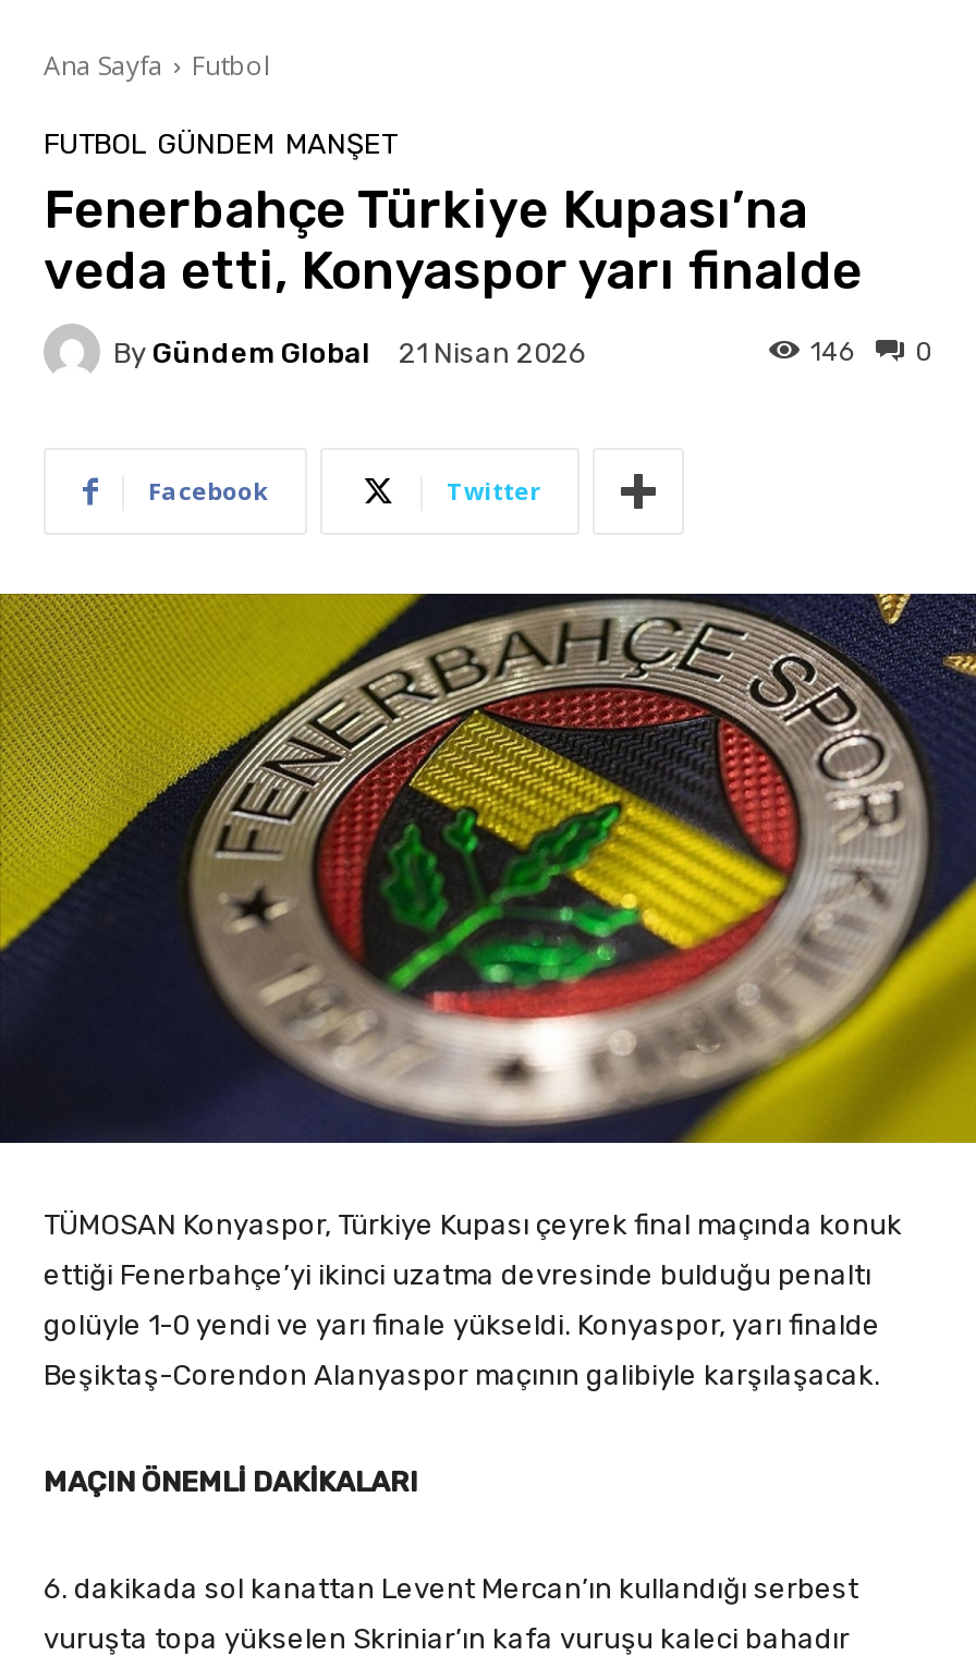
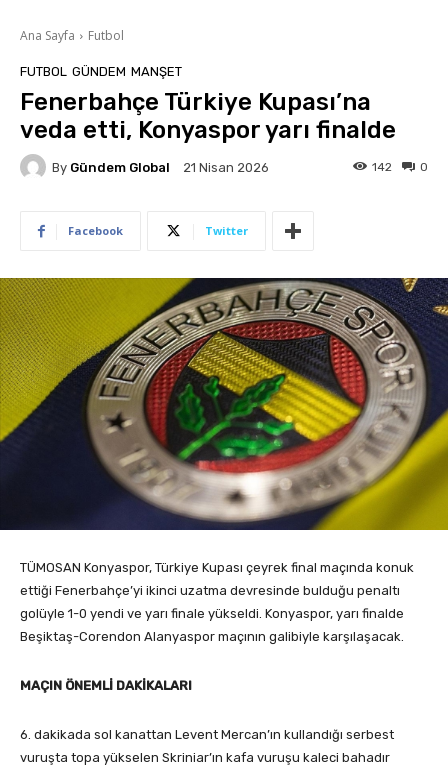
- 146 0
+ 142 0
